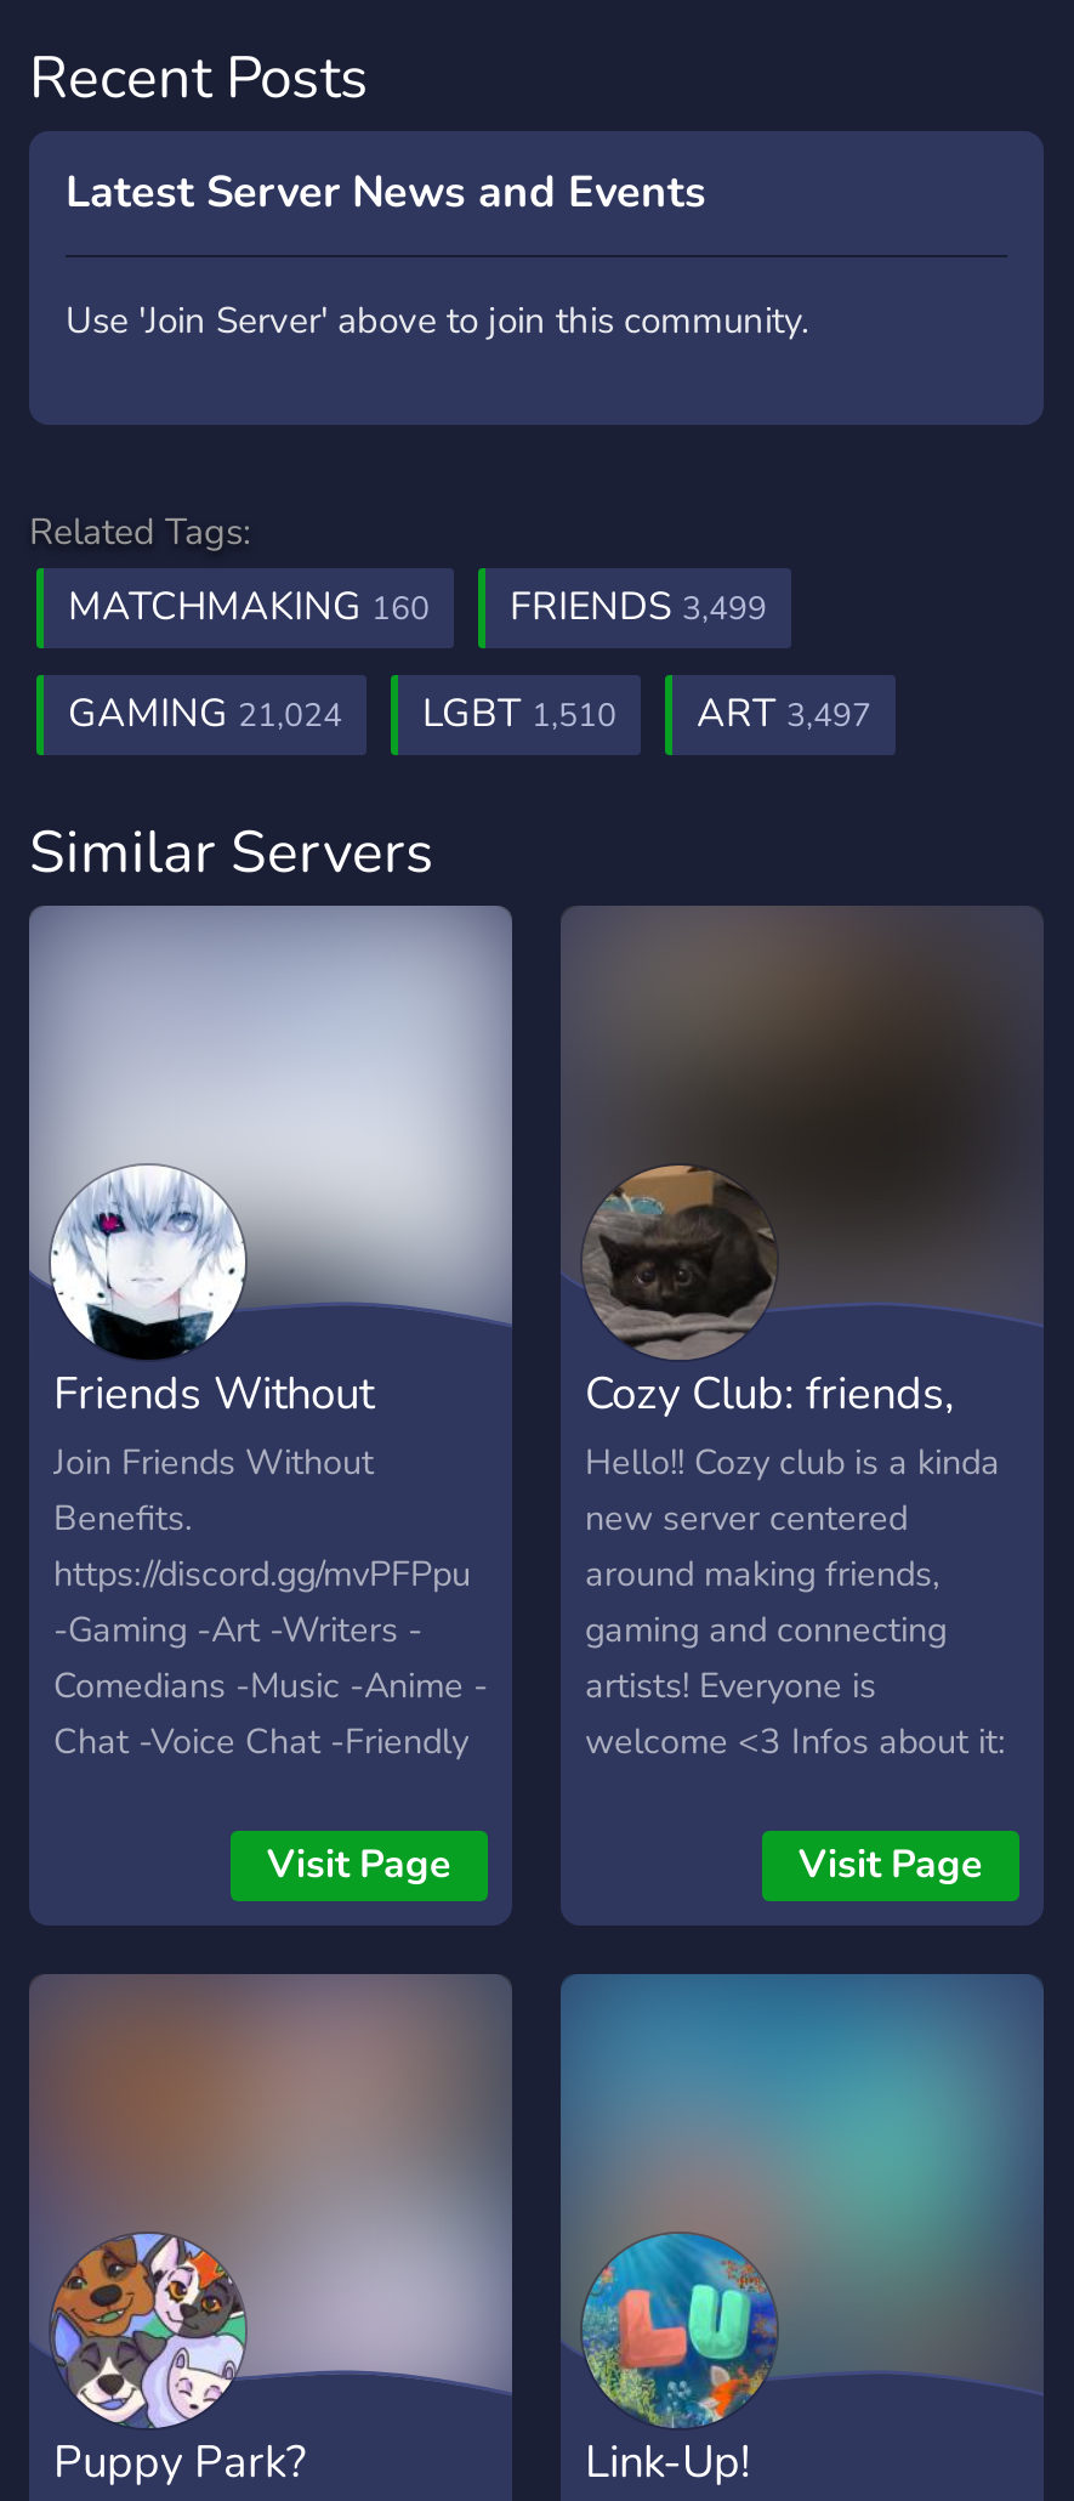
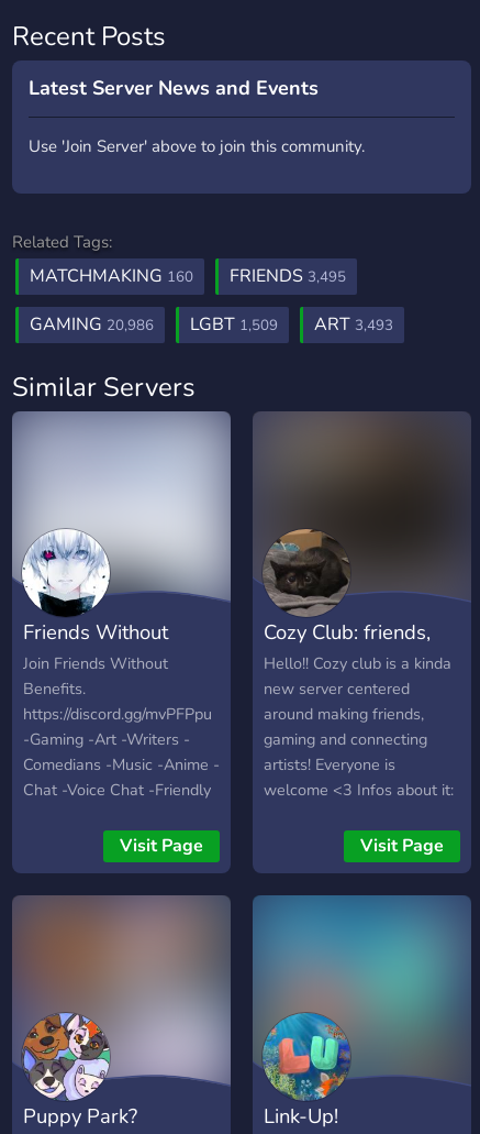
- MATCHMAKING 160 FRIENDS 3,499
+ MATCHMAKING 160 FRIENDS 3,495

- GAMING 21,024
+ GAMING 20,986

- LGBT 1,510
+ LGBT 1,509

- ART 3,497
+ ART 3,493
